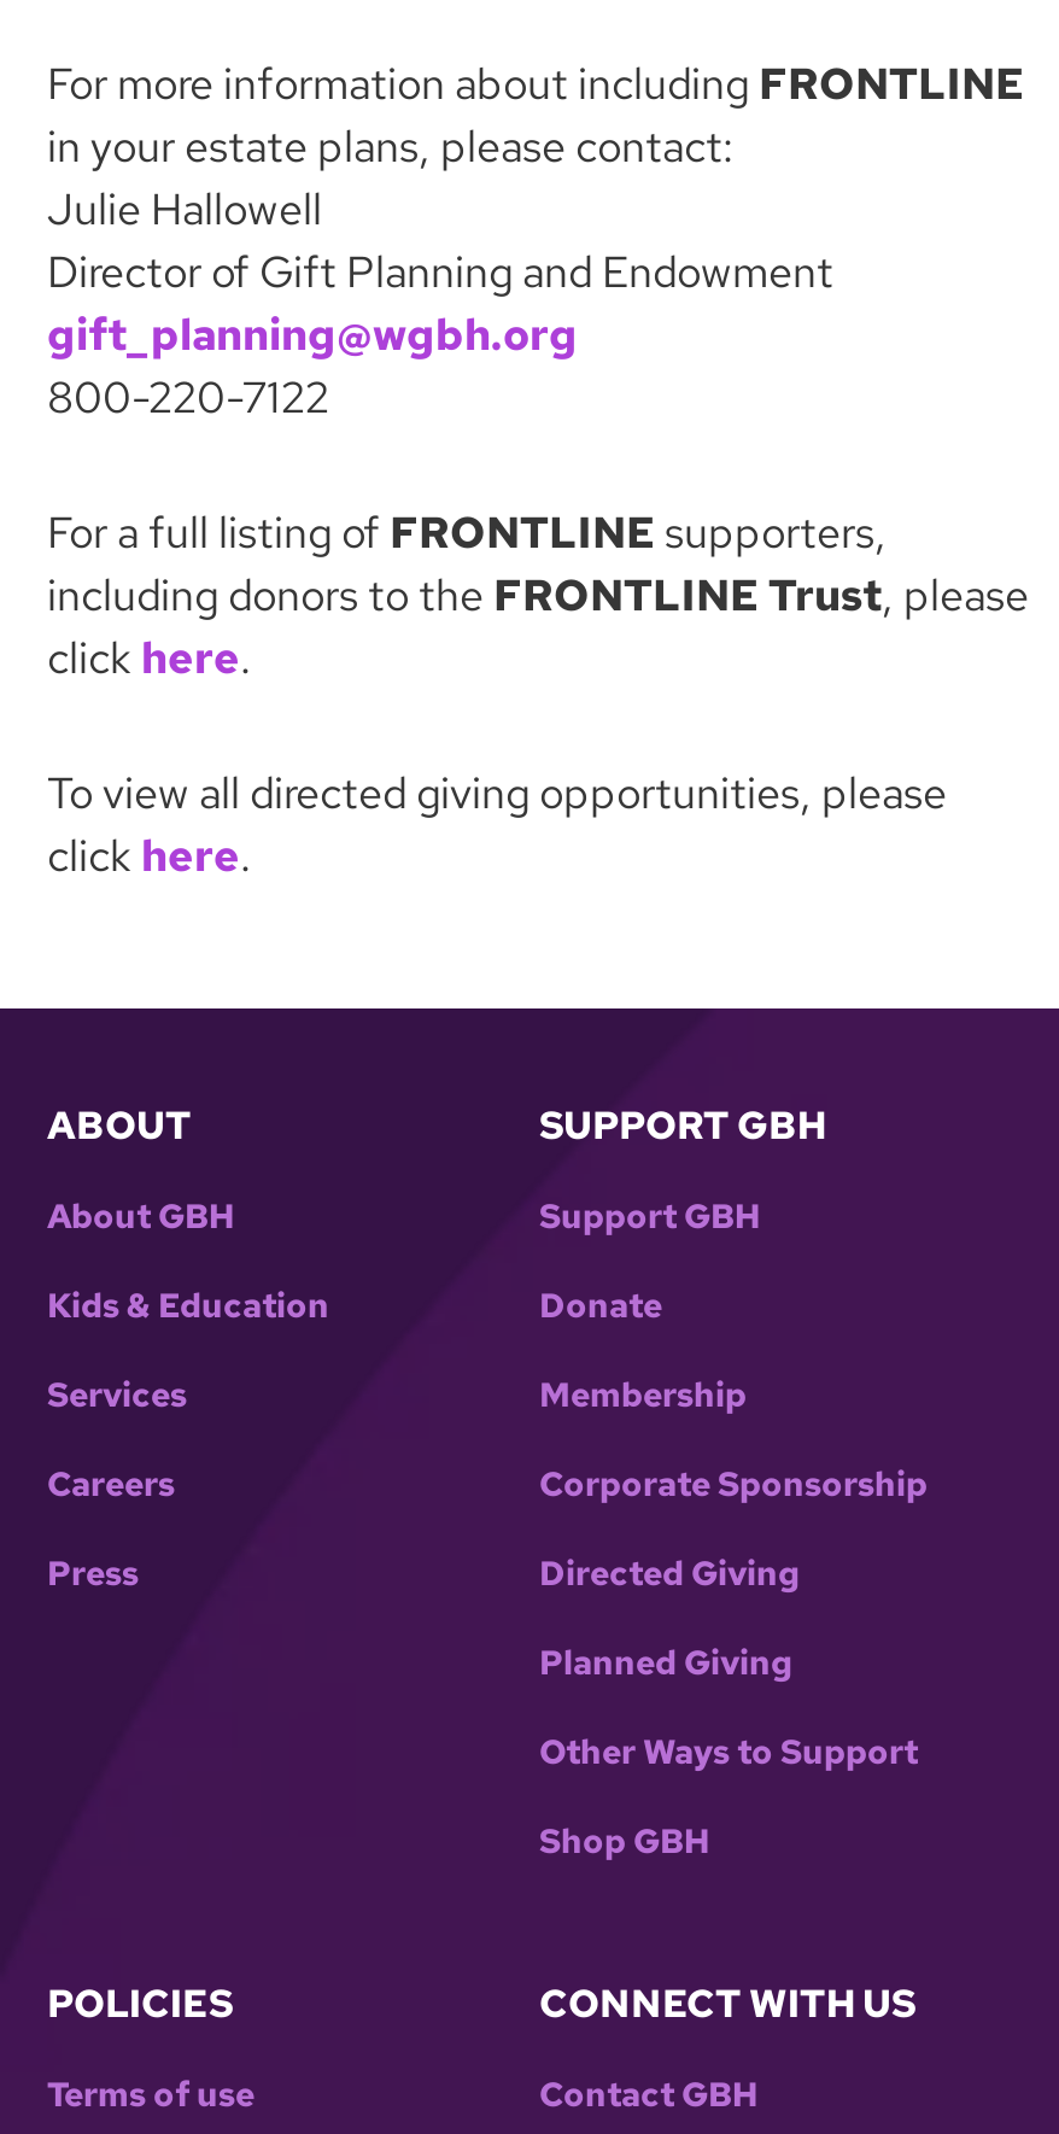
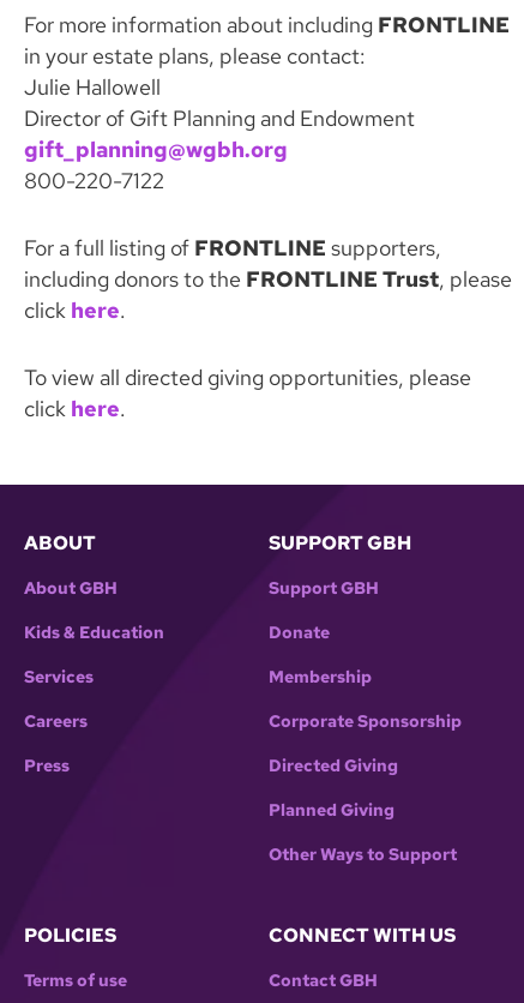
- Shop GBH
